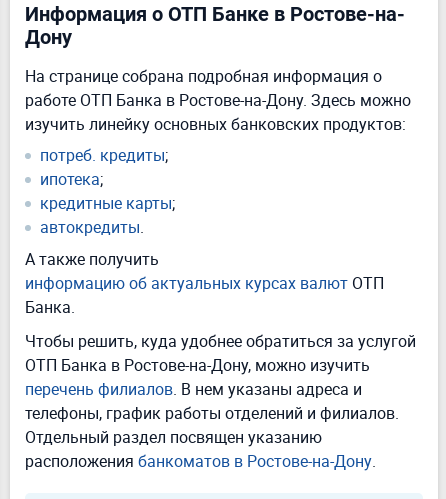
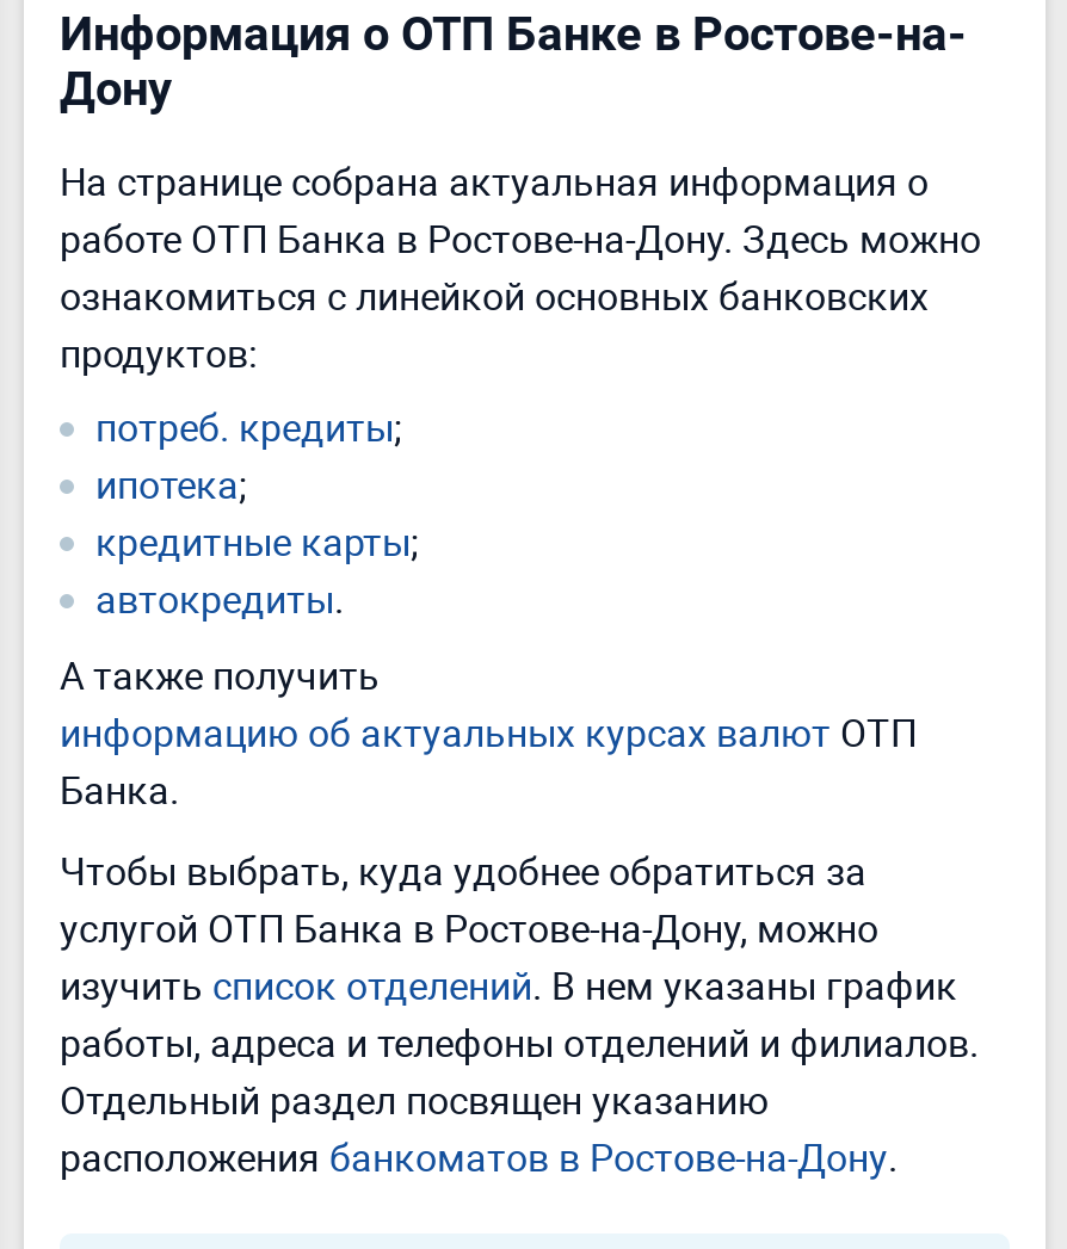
- На странице собрана подробная информация о
+ На странице собрана актуальная информация о

- изучить линейку основных банковских продуктов:
+ ознакомиться с линейкой основных банковских
+ продуктов:

- Чтобы решить, куда удобнее обратиться за услугой
- ОТП Банка в Ростове-на-Дону, можно изучить
- перечень филиалов. В нем указаны адреса и
- телефоны, график работы отделений и филиалов.
+ Чтобы выбрать, куда удобнее обратиться за
+ услугой ОТП Банка в Ростове-на-Дону, можно
+ изучить список отделений. В нем указаны график
+ работы, адреса и телефоны отделений и филиалов.
